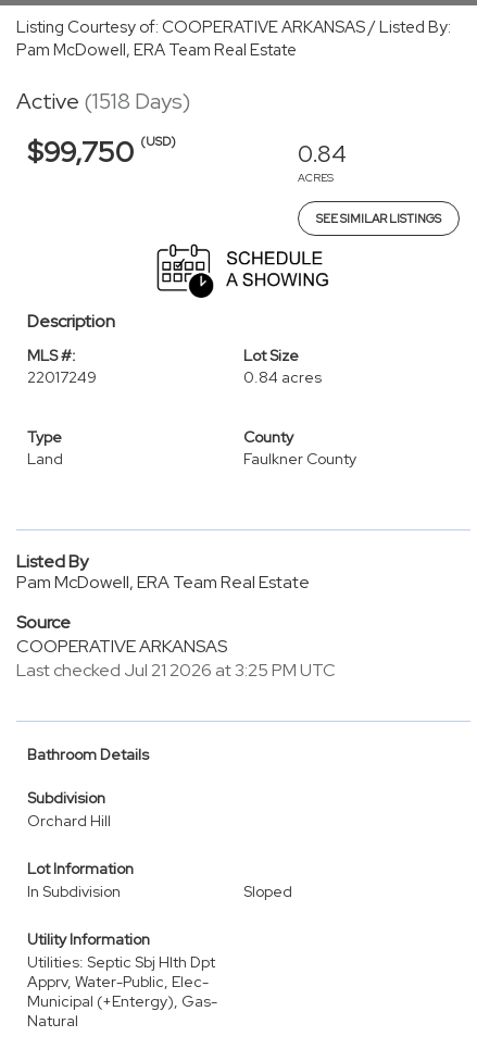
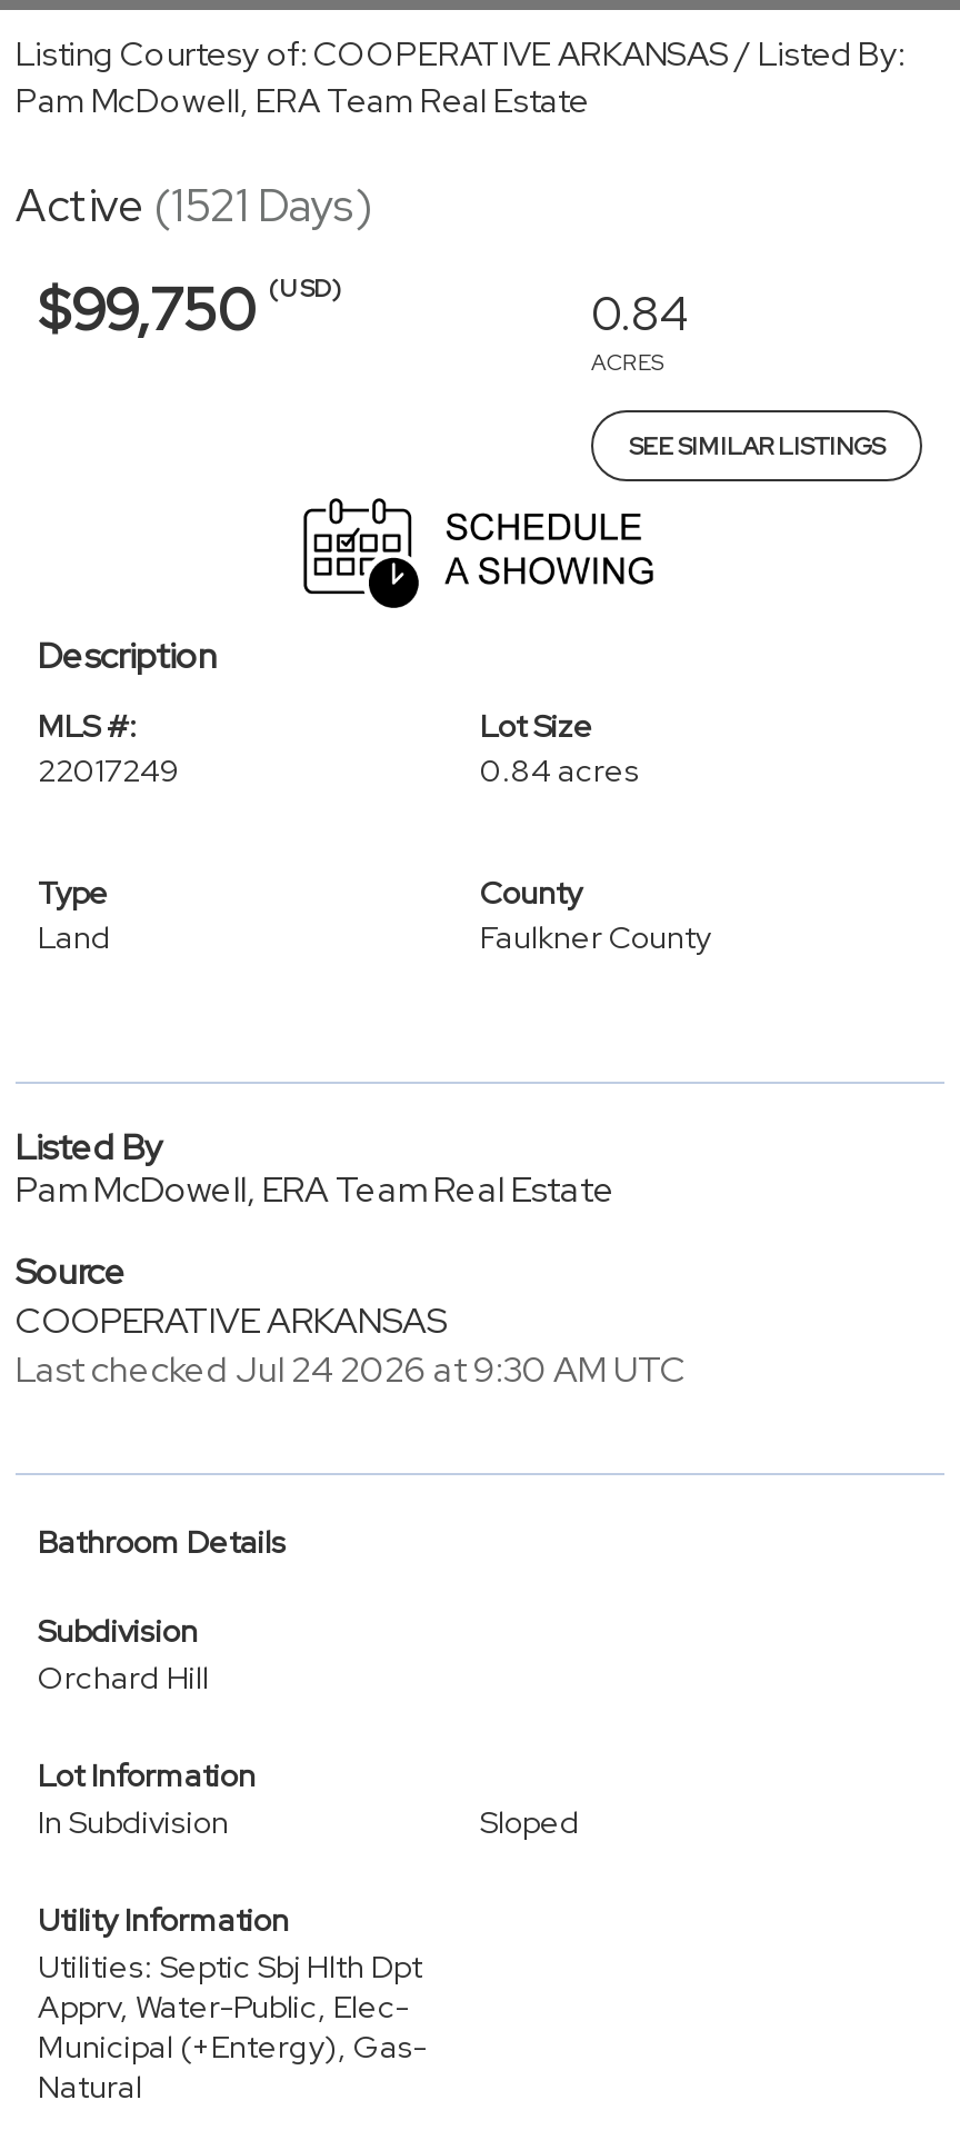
- Active (1518 Days)
+ Active (1521 Days)

- Last checked Jul 21 2026 at 3:25 PM UTC
+ Last checked Jul 24 2026 at 9:30 AM UTC
